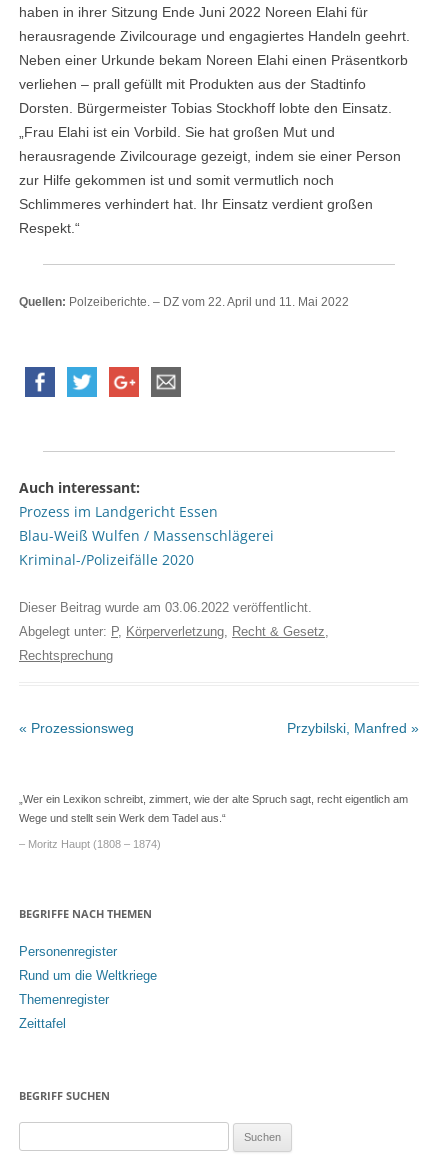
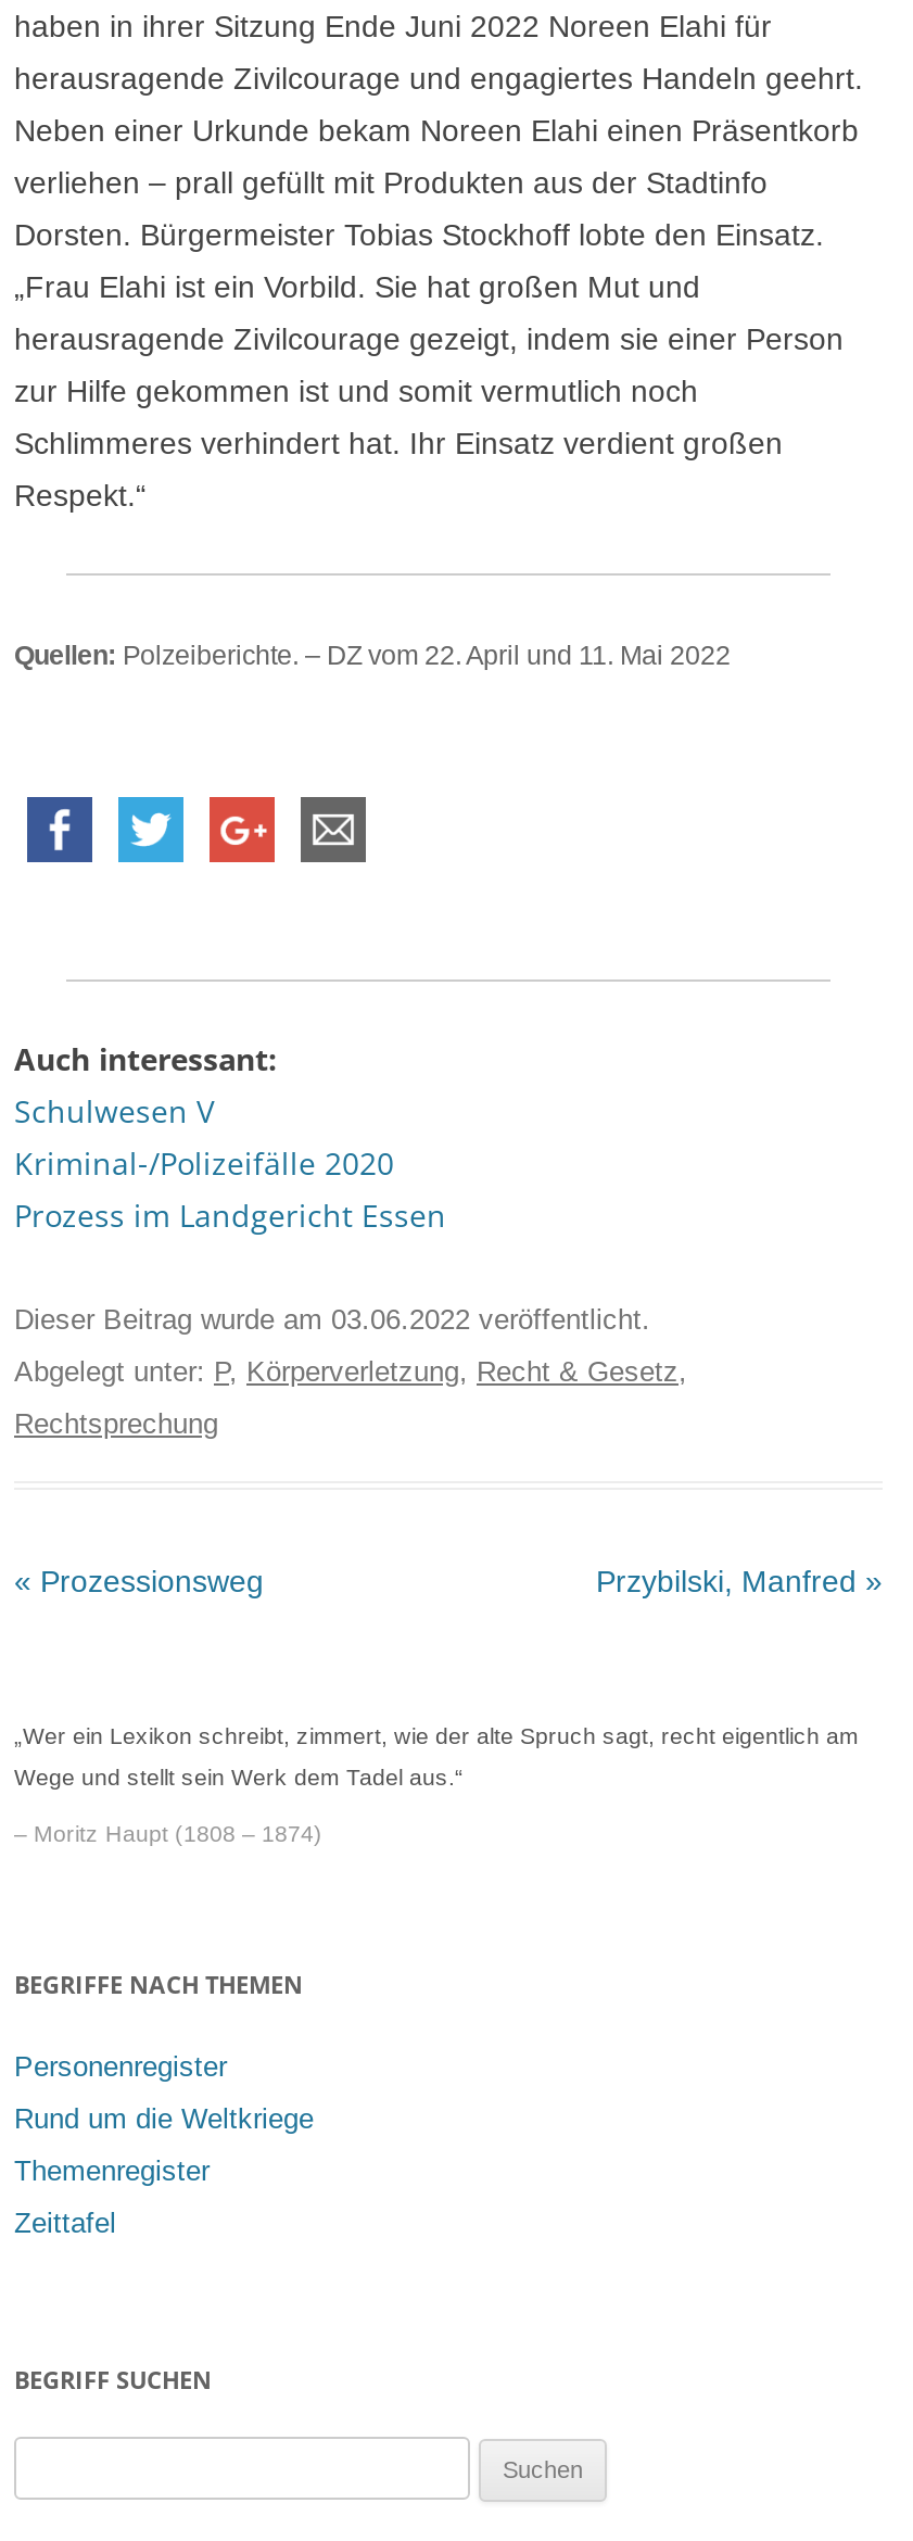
+ Schulwesen V

moved down: Prozess im Landgericht Essen

- Blau-Weiß Wulfen / Massenschlägerei

moved up: Kriminal-/Polizeifälle 2020
